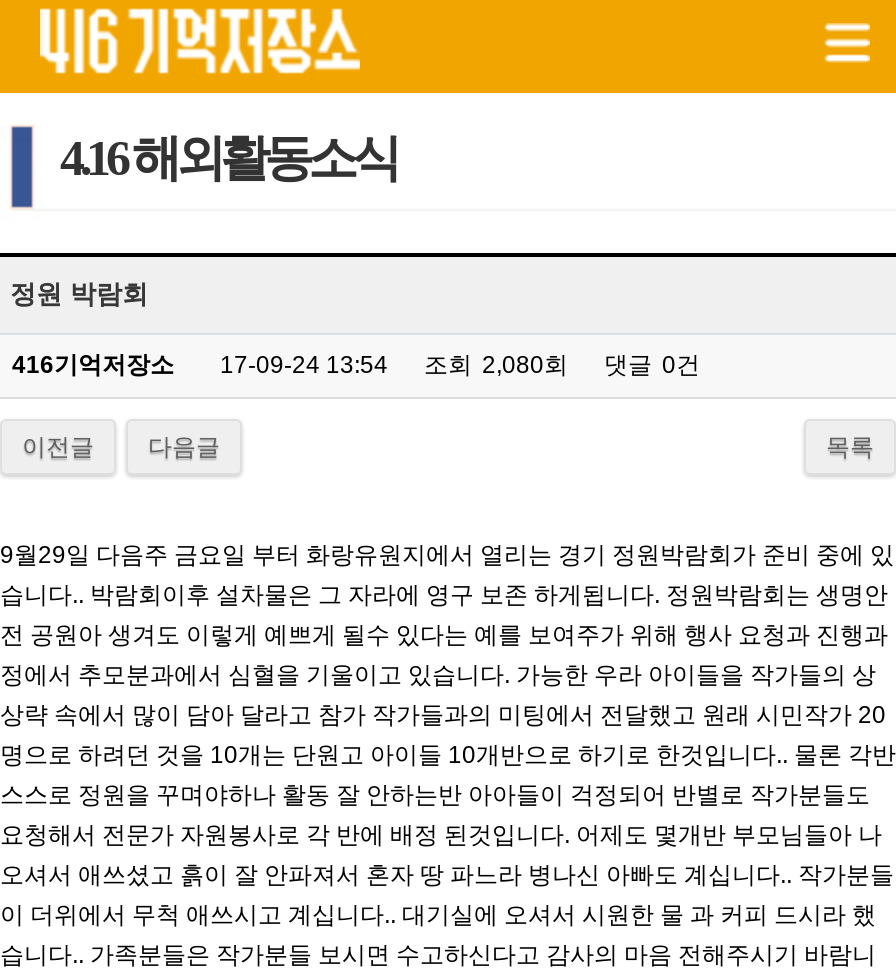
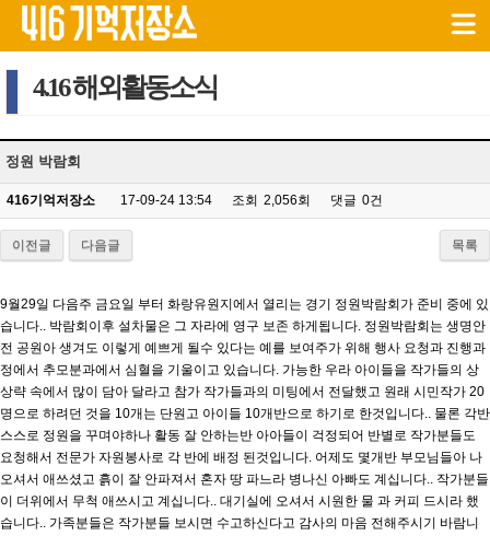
- 416기억저장소 17-09-24 13:54 조회 2,080회 댓글 0건
+ 416기억저장소 17-09-24 13:54 조회 2,056회 댓글 0건
